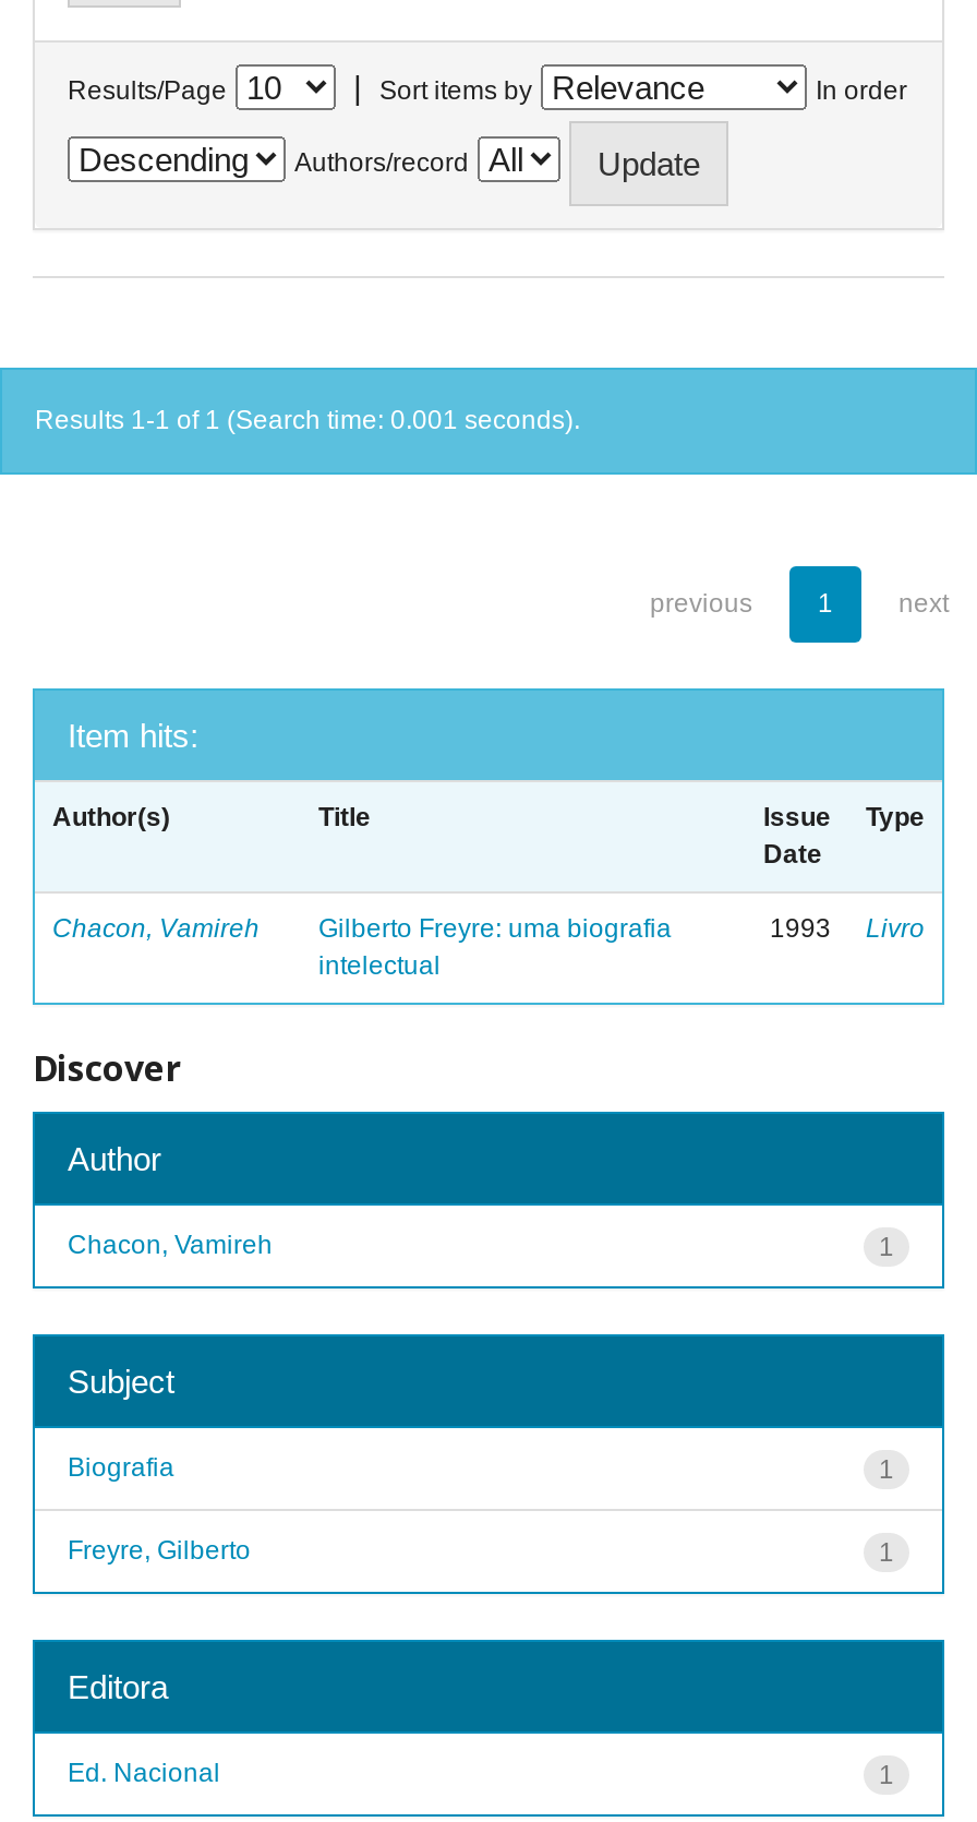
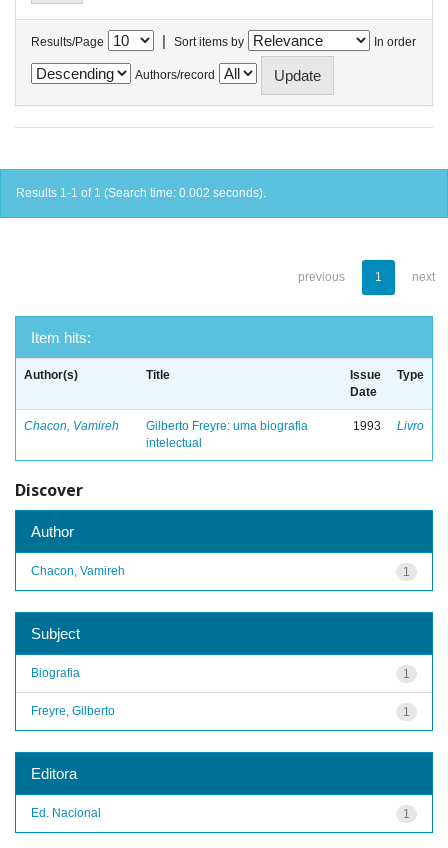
- Results 1-1 of 1 (Search time: 0.001 seconds).
+ Results 1-1 of 1 (Search time: 0.002 seconds).
